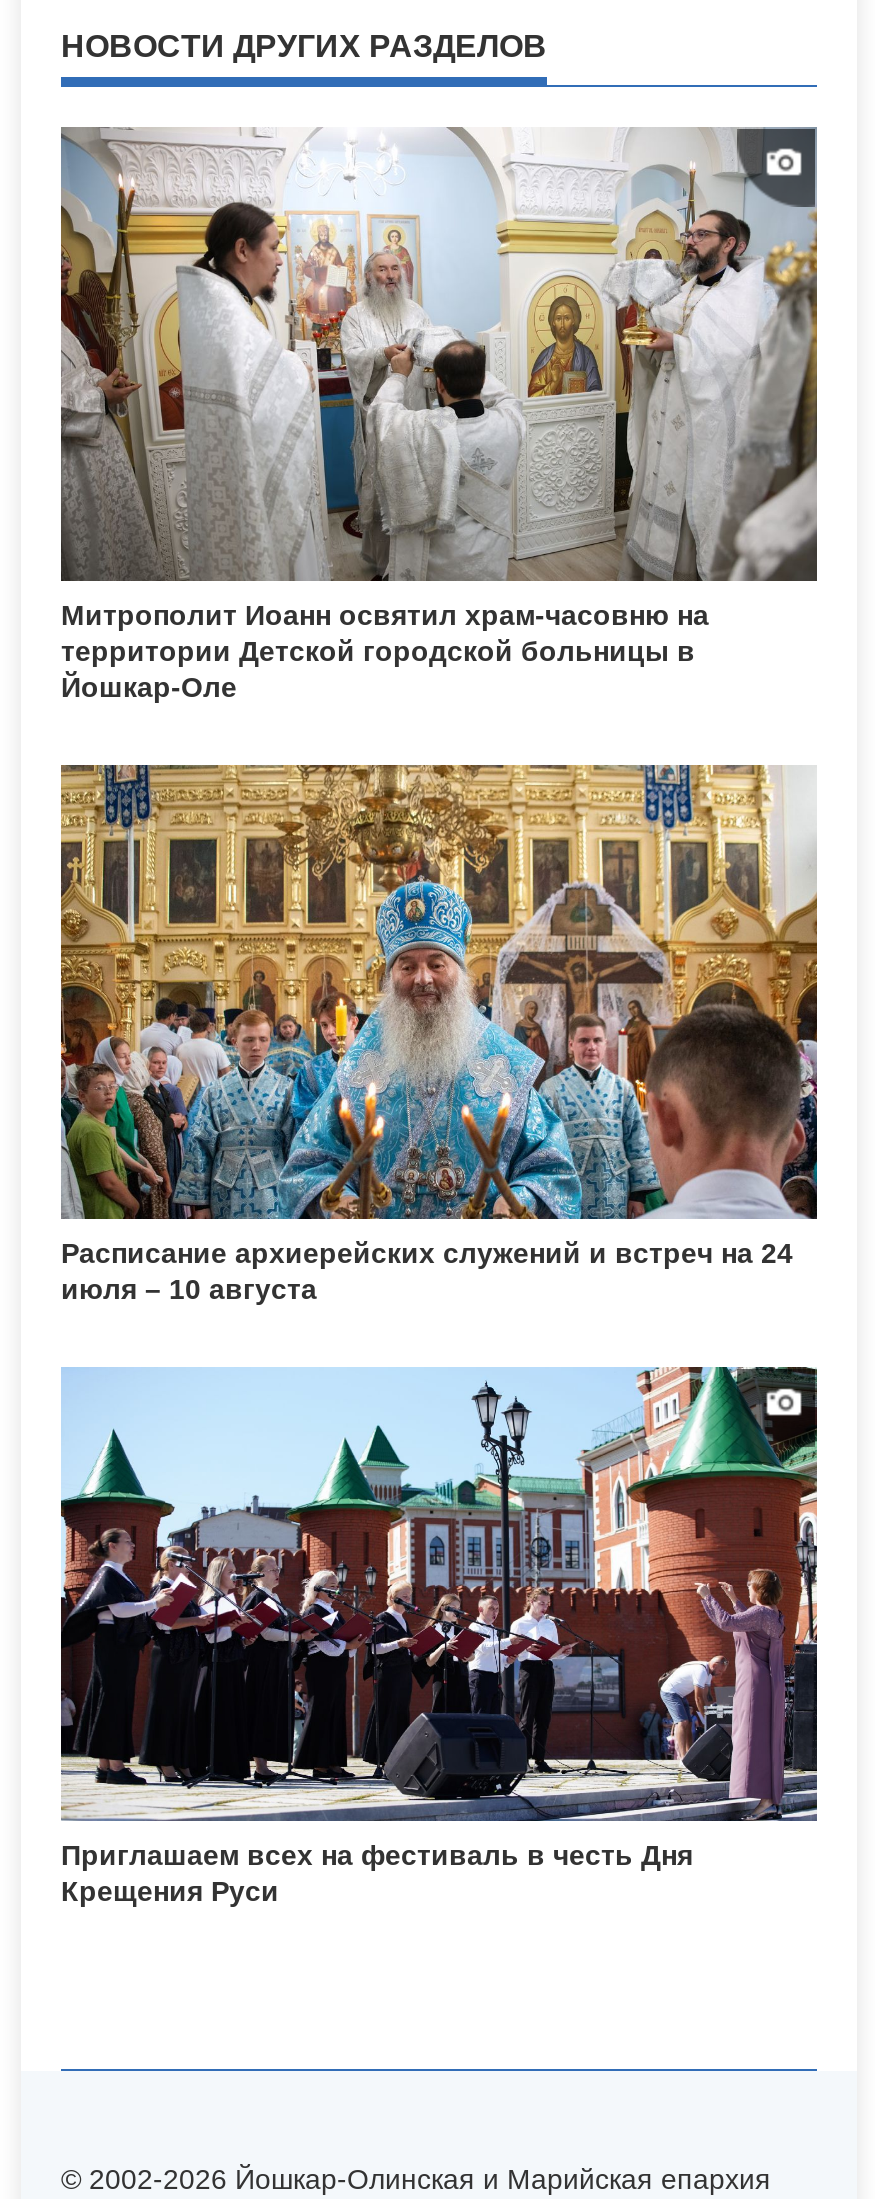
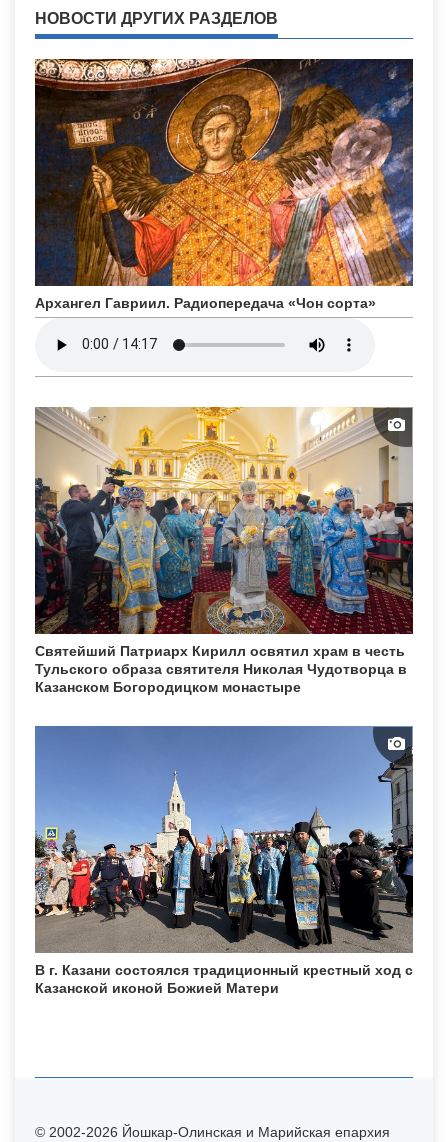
- [image]
- Митрополит Иоанн освятил храм-часовню на
- территории Детской городской больницы в
- Йошкар-Оле
+ [image]
+ Архангел Гавриил. Радиопередача «Чон сорта»

- [image]
- Расписание архиерейских служений и встреч на 24
- июля – 10 августа
+ [image]
+ Святейший Патриарх Кирилл освятил храм в честь
+ Тульского образа святителя Николая Чудотворца в
+ Казанском Богородицком монастыре

- [image]
- Приглашаем всех на фестиваль в честь Дня
- Крещения Руси
+ [image]
+ В г. Казани состоялся традиционный крестный ход с
+ Казанской иконой Божией Матери
